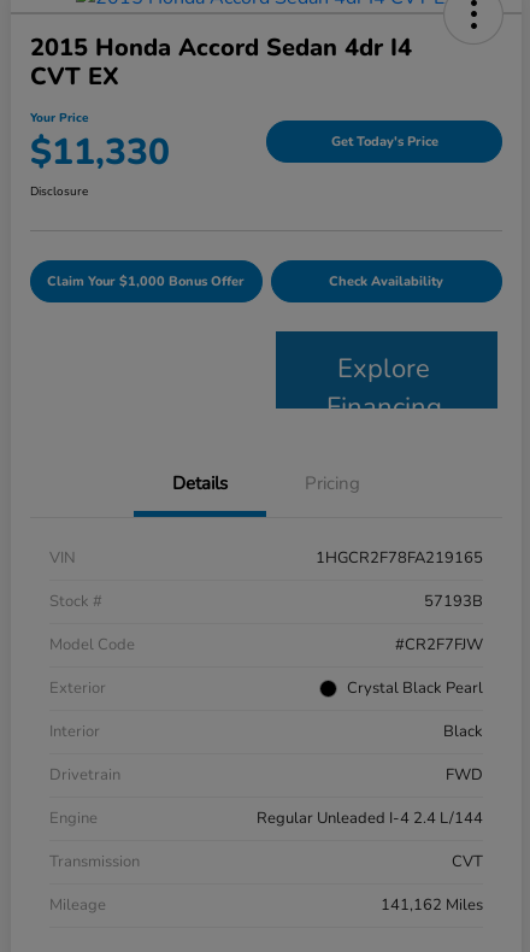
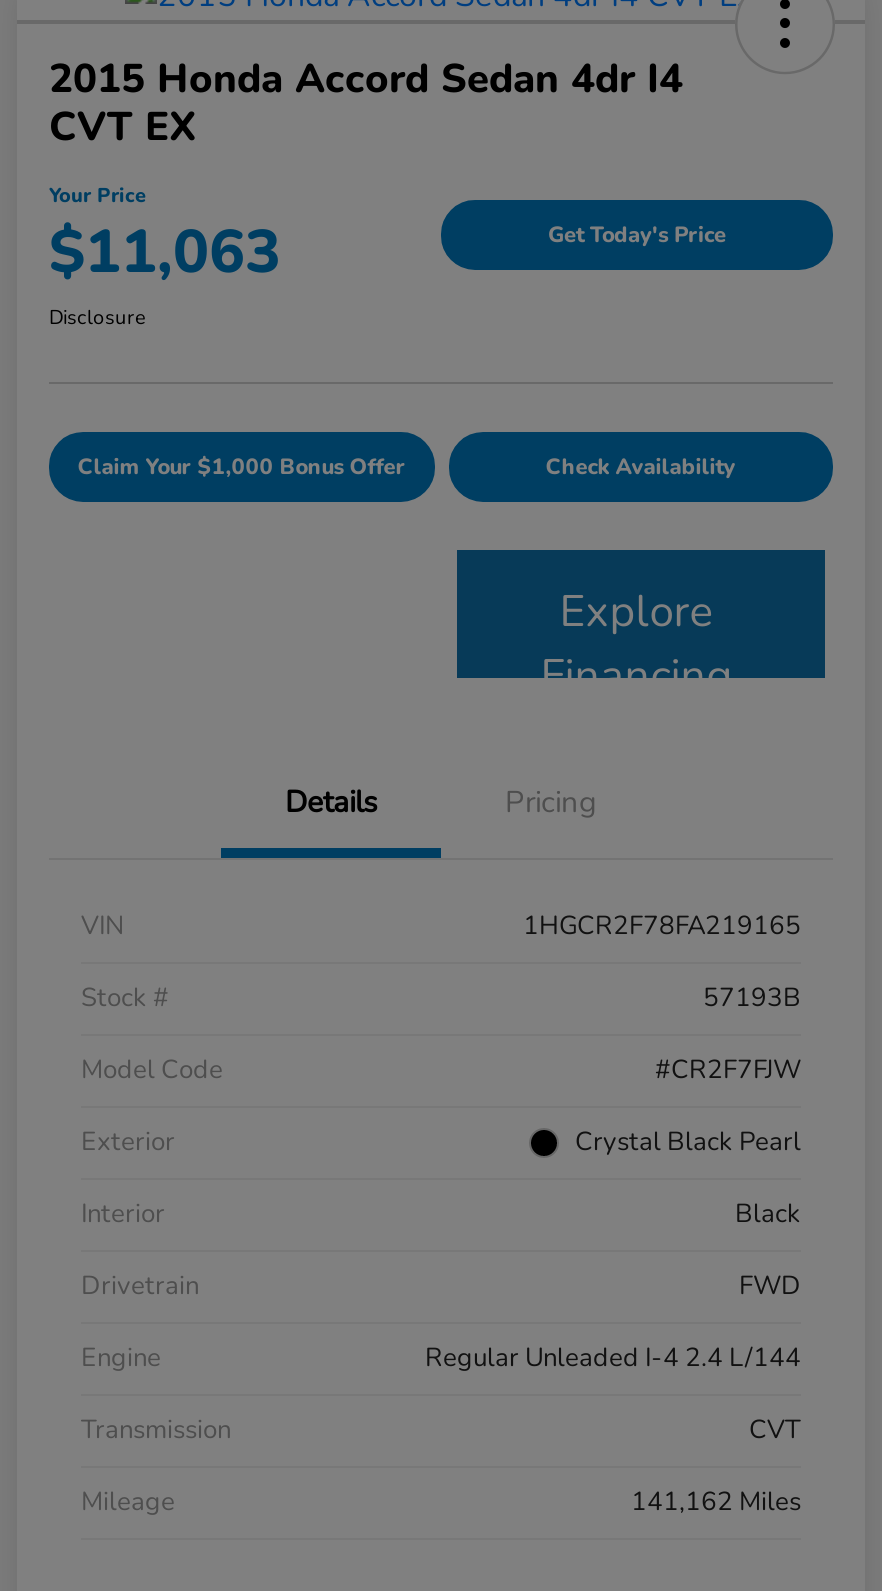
- $11,330
+ $11,063
